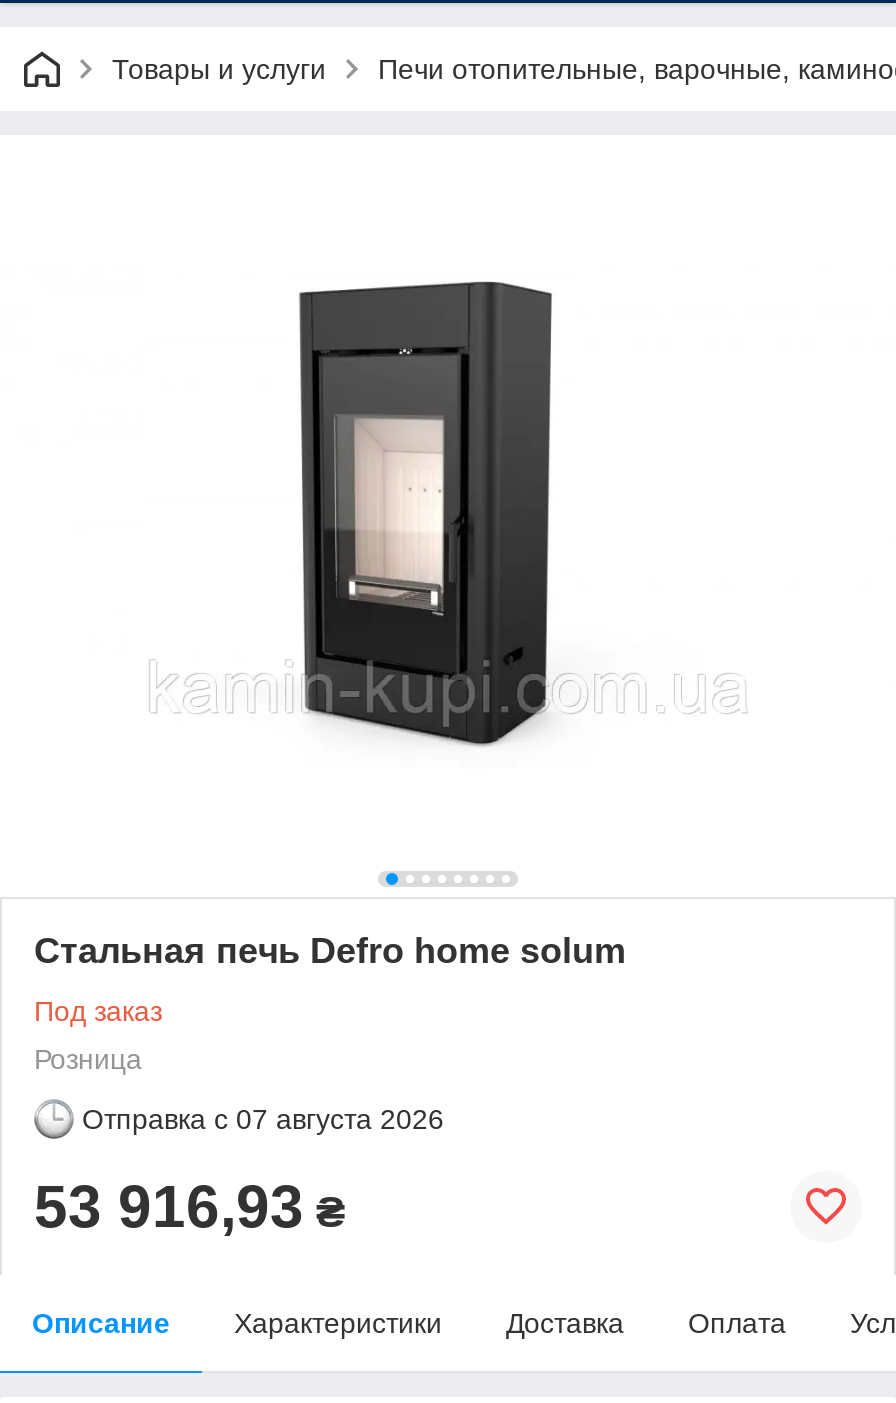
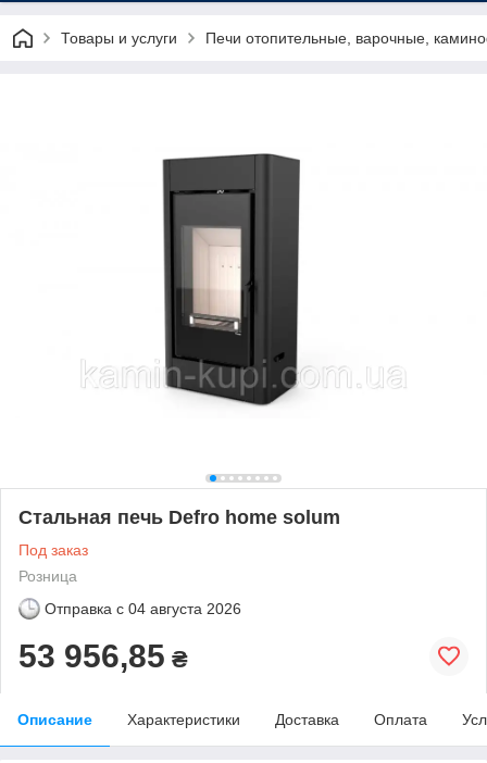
- Отправка с 07 августа 2026
+ Отправка с 04 августа 2026

- 53 916,93 ₴
+ 53 956,85 ₴
